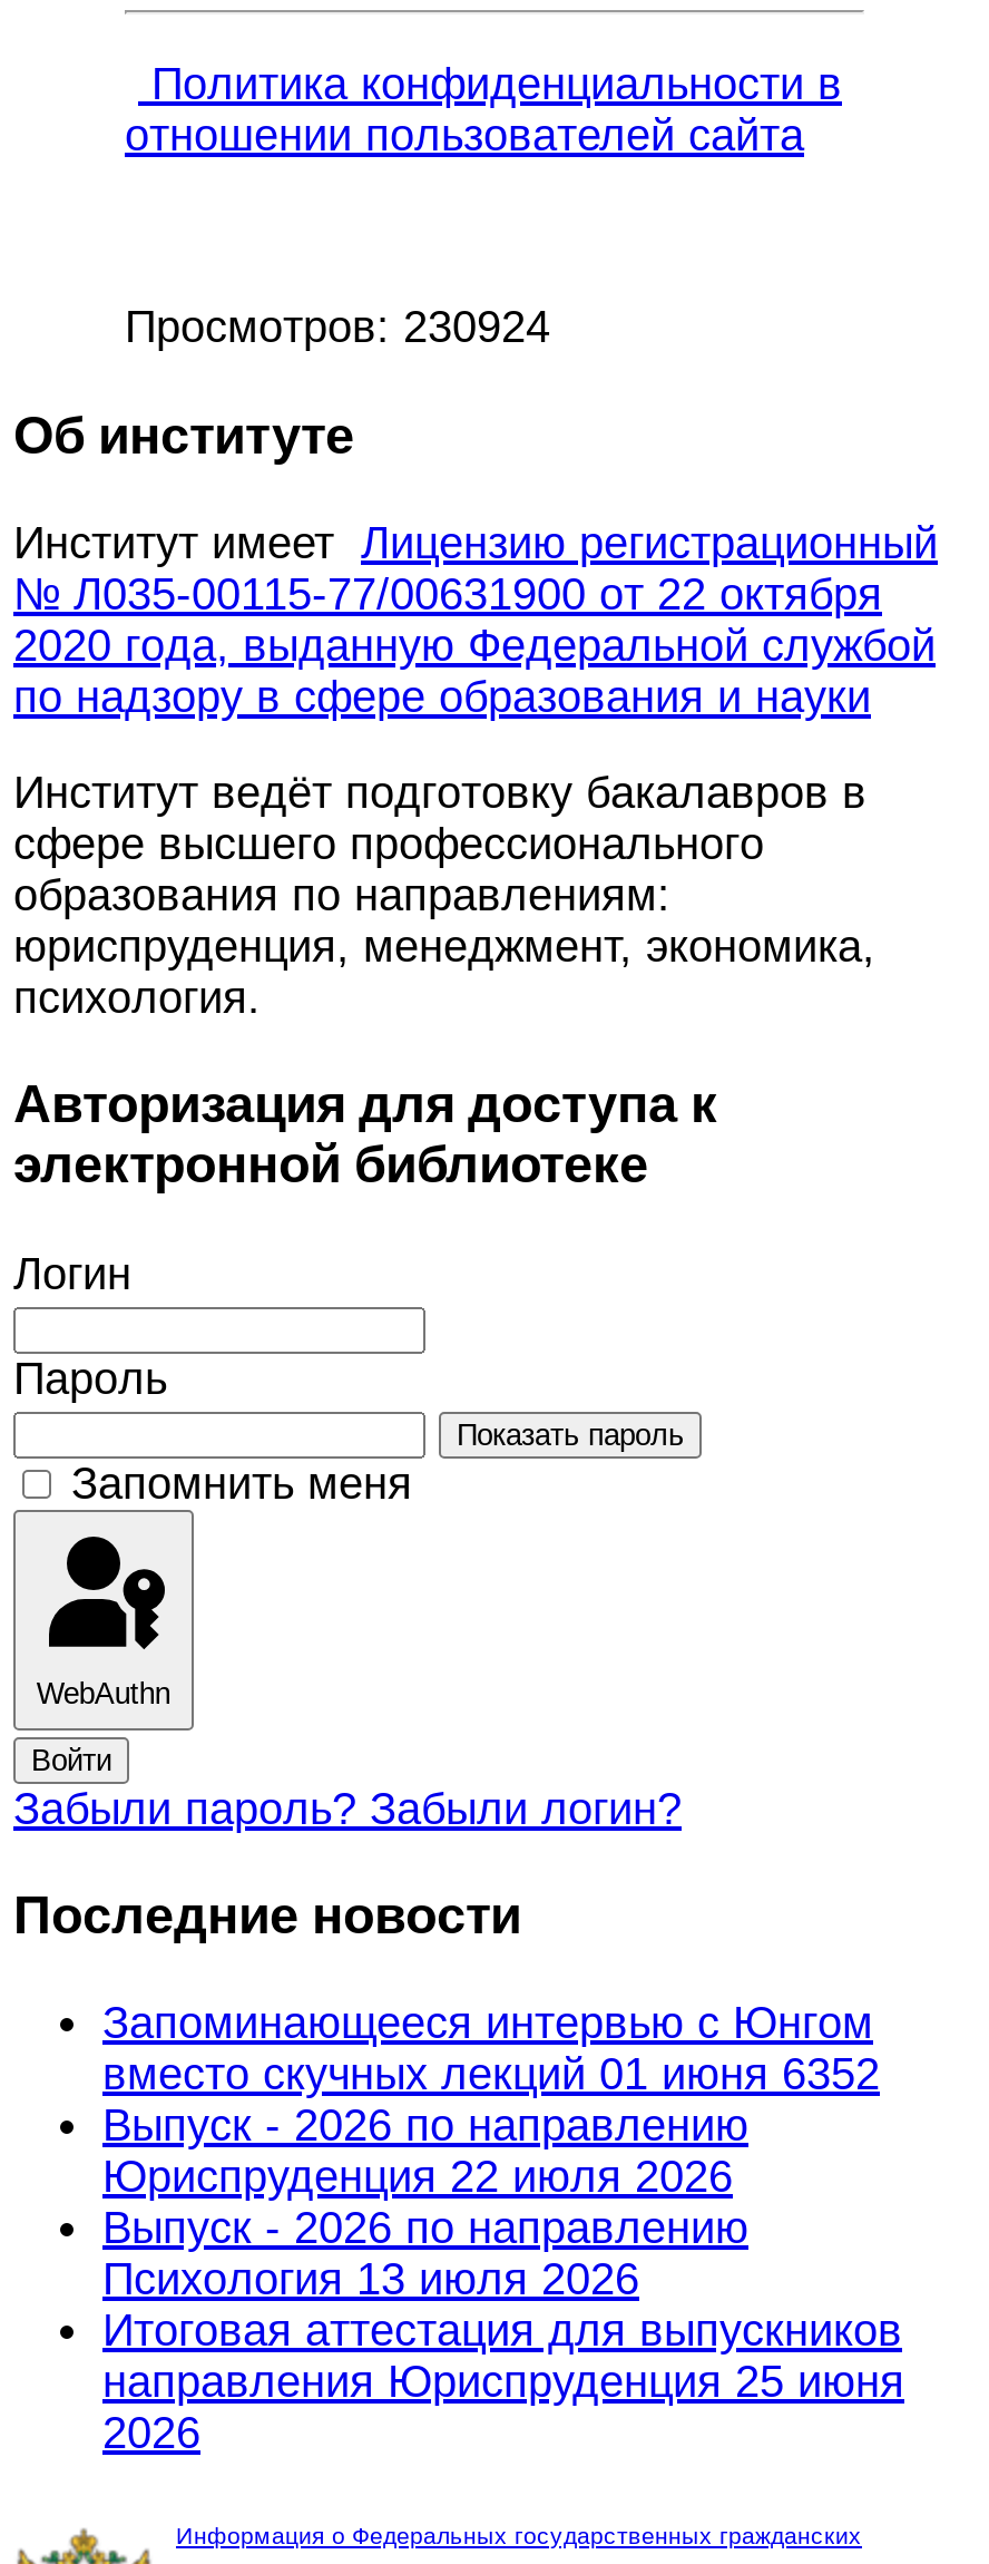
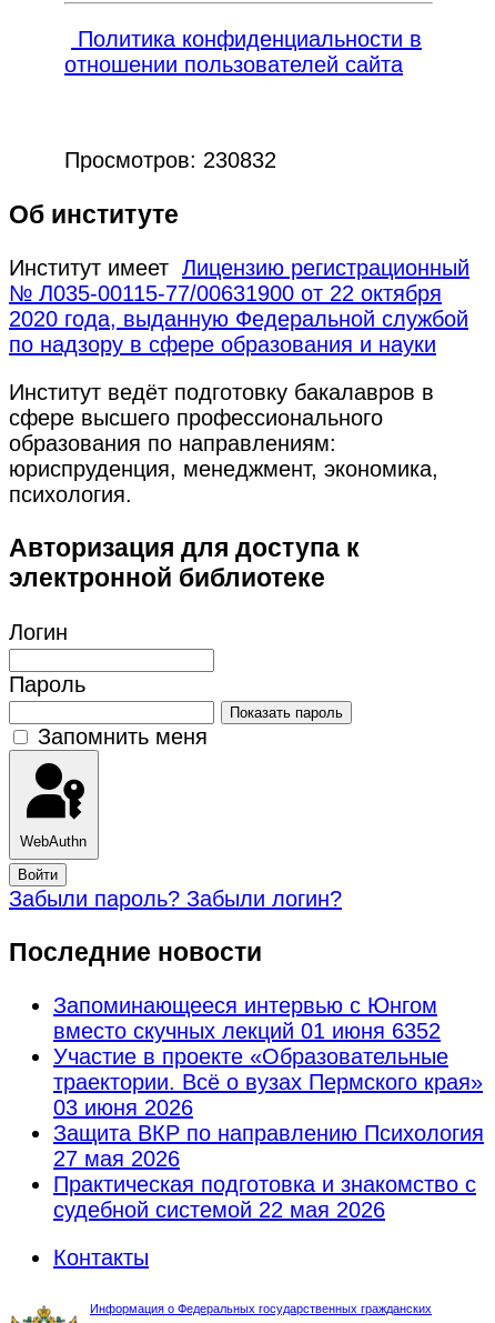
- Просмотров: 230924
+ Просмотров: 230832

- Выпуск - 2026 по направлению
- Юриспруденция 22 июля 2026
- Выпуск - 2026 по направлению
- Психология 13 июля 2026
- Итоговая аттестация для выпускников
- направления Юриспруденция 25 июня
- 2026
+ Участие в проекте «Образовательные
+ траектории. Всё о вузах Пермского края»
+ 03 июня 2026
+ Защита ВКР по направлению Психология
+ 27 мая 2026
+ Практическая подготовка и знакомство с
+ судебной системой 22 мая 2026
+ Контакты
